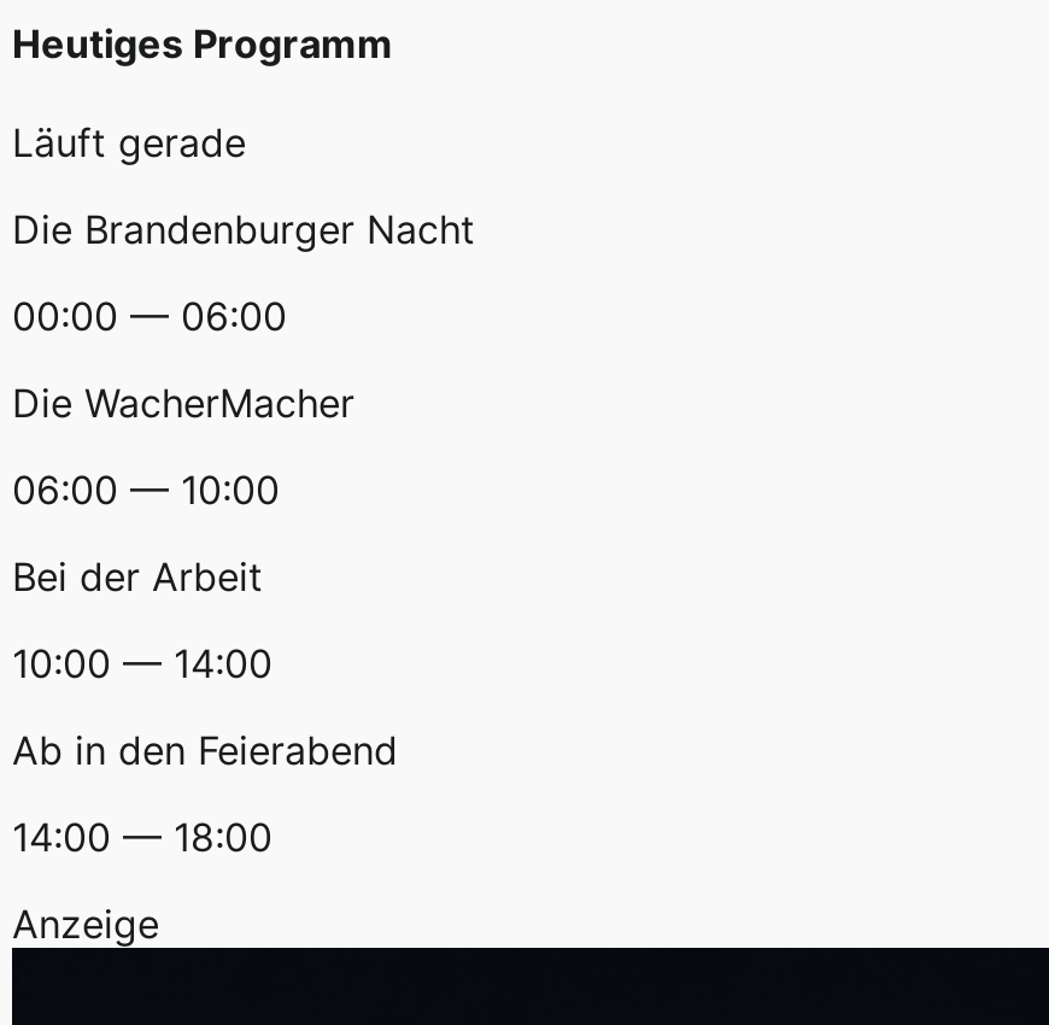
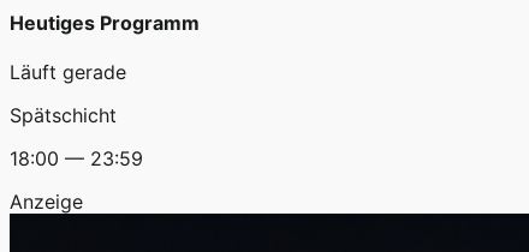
- Die Brandenburger Nacht
- 00:00 — 06:00
- Die WacherMacher
- 06:00 — 10:00
- Bei der Arbeit
- 10:00 — 14:00
- Ab in den Feierabend
- 14:00 — 18:00
+ Spätschicht
+ 18:00 — 23:59
